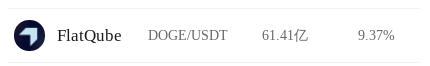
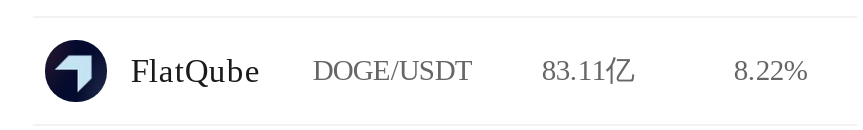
- 61.41亿
- 9.37%
+ 83.11亿
+ 8.22%
